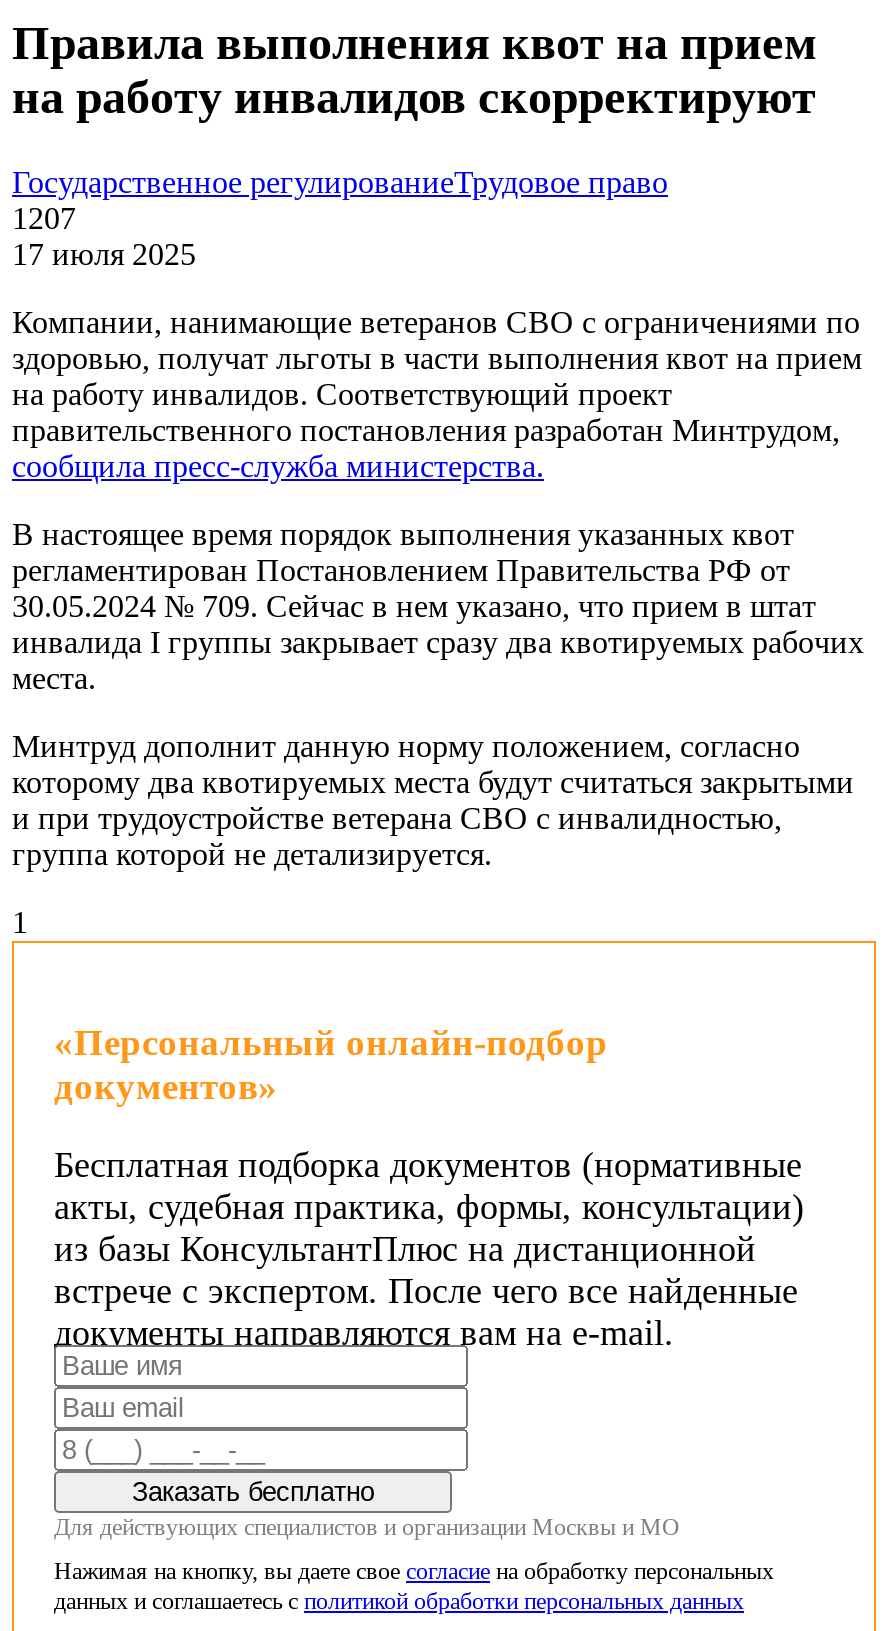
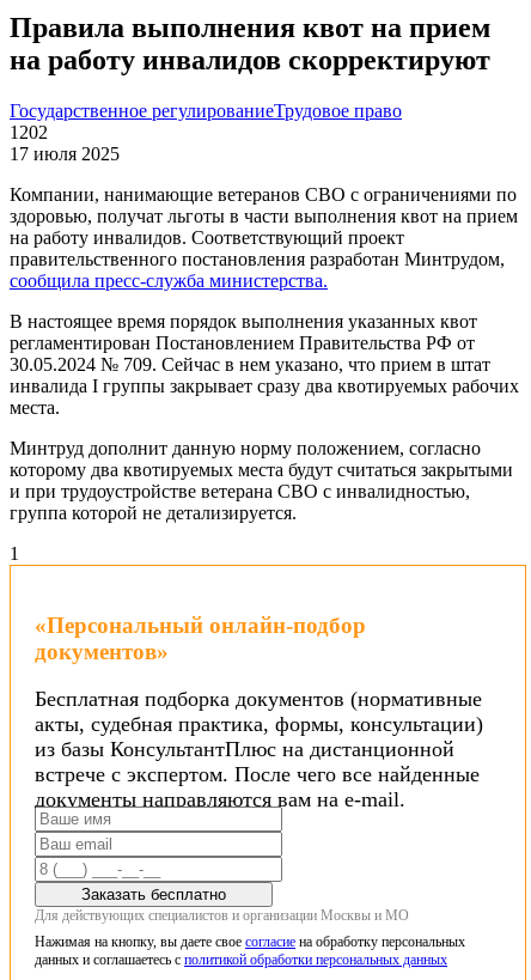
- 1207
+ 1202
